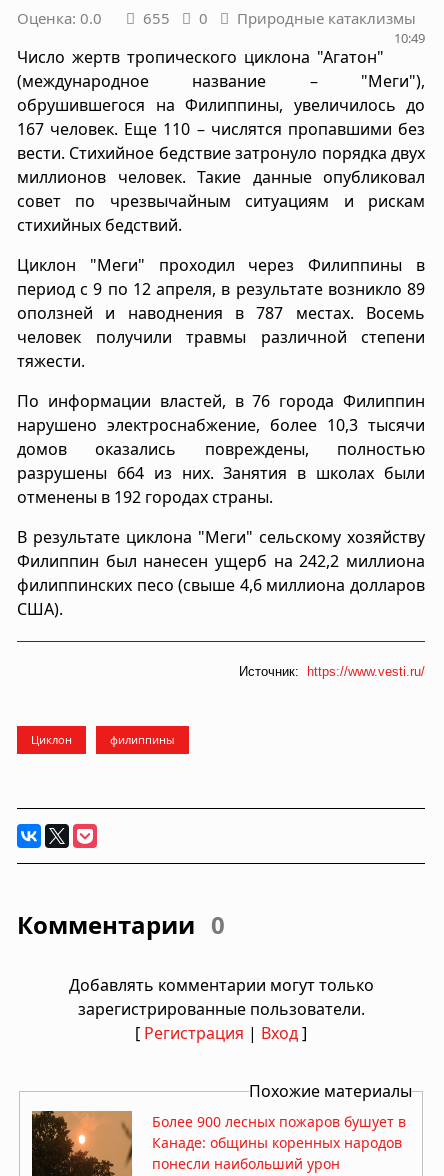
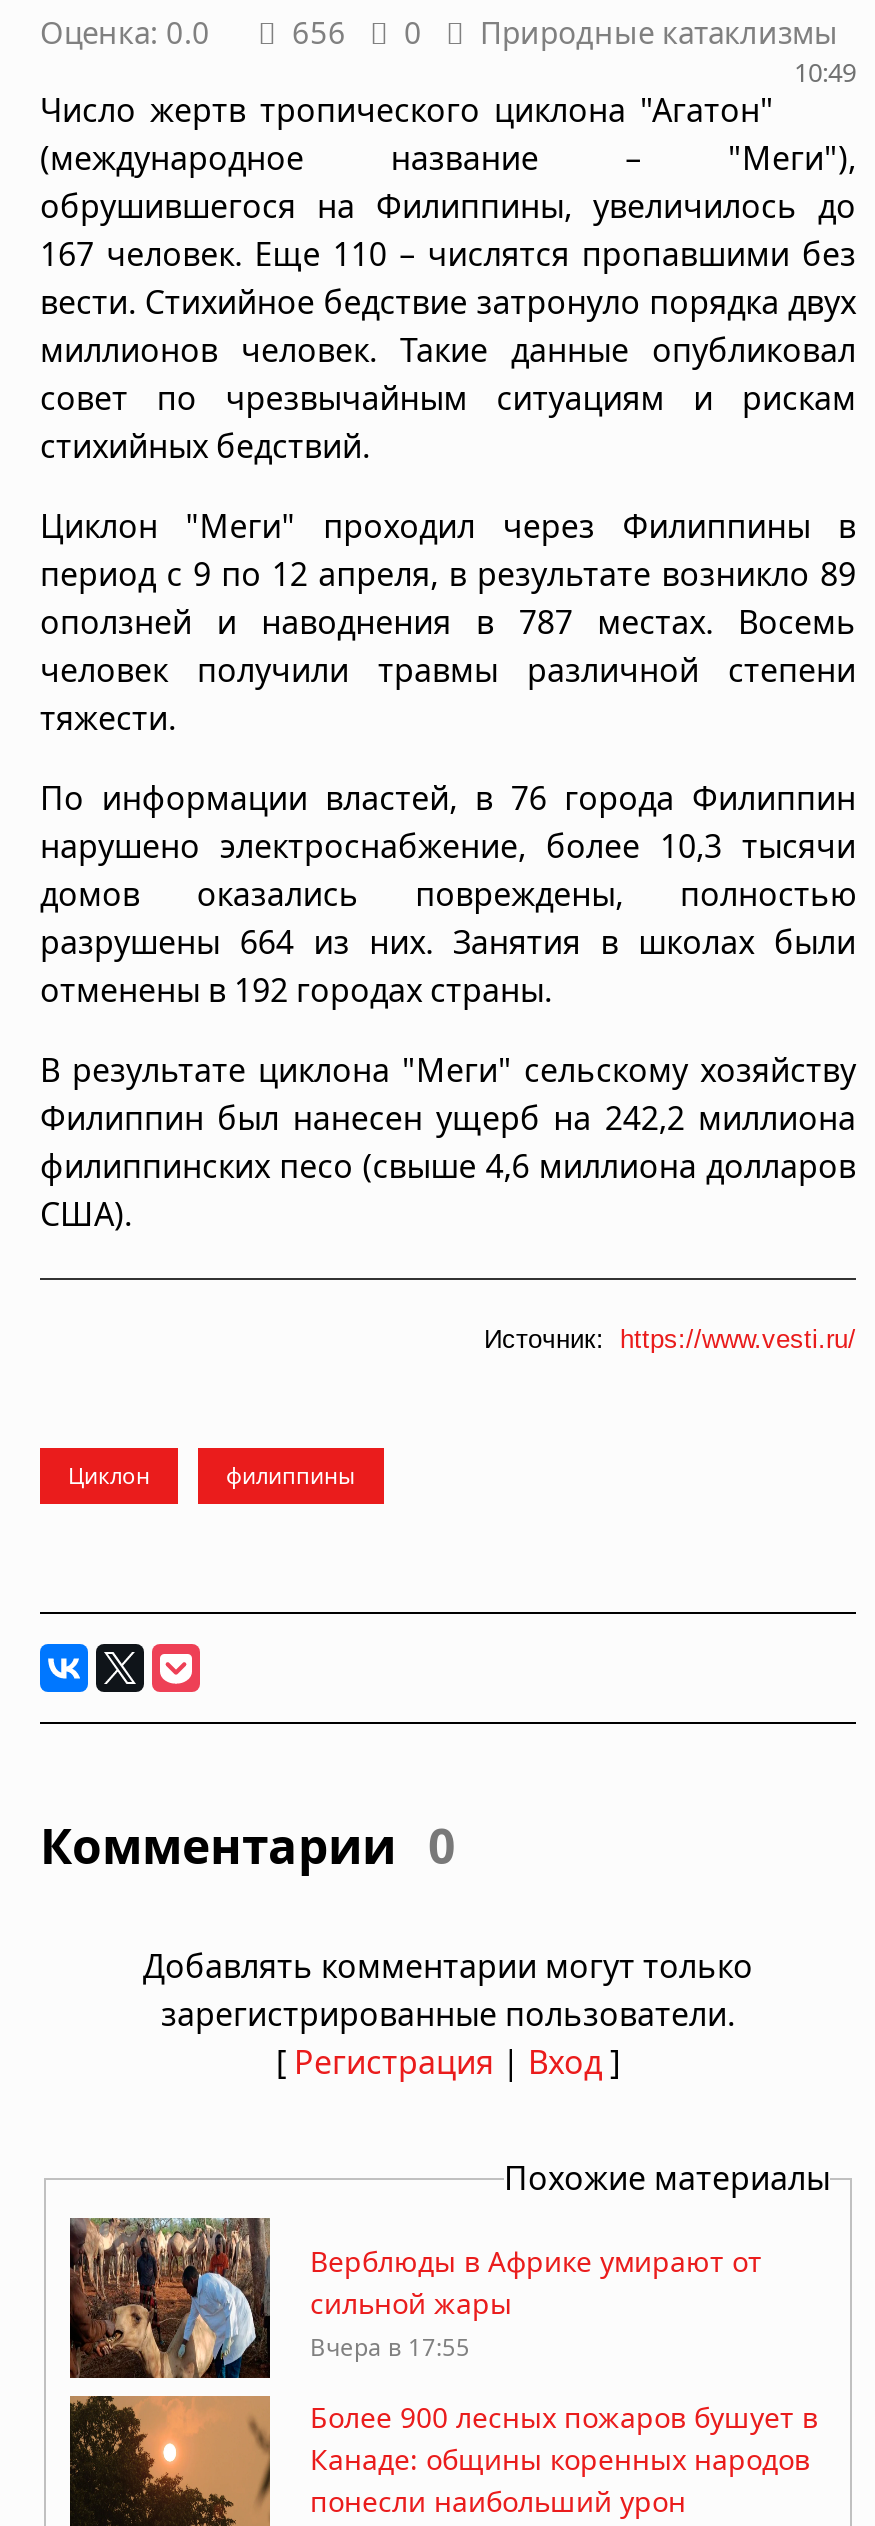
- Оценка: 0.0 655 0 Природные катаклизмы
+ Оценка: 0.0 656 0 Природные катаклизмы

+ [image]
+ Верблюды в Африке умирают от
+ сильной жары
+ Вчера в 17:55
